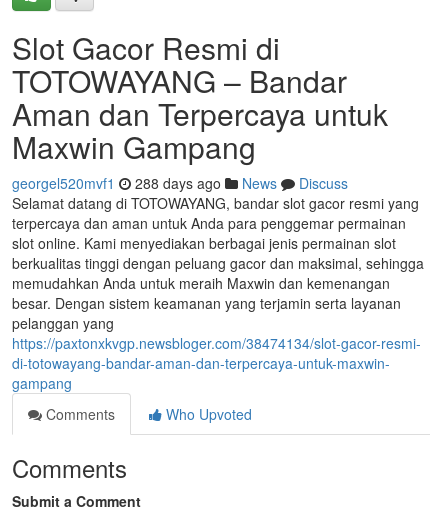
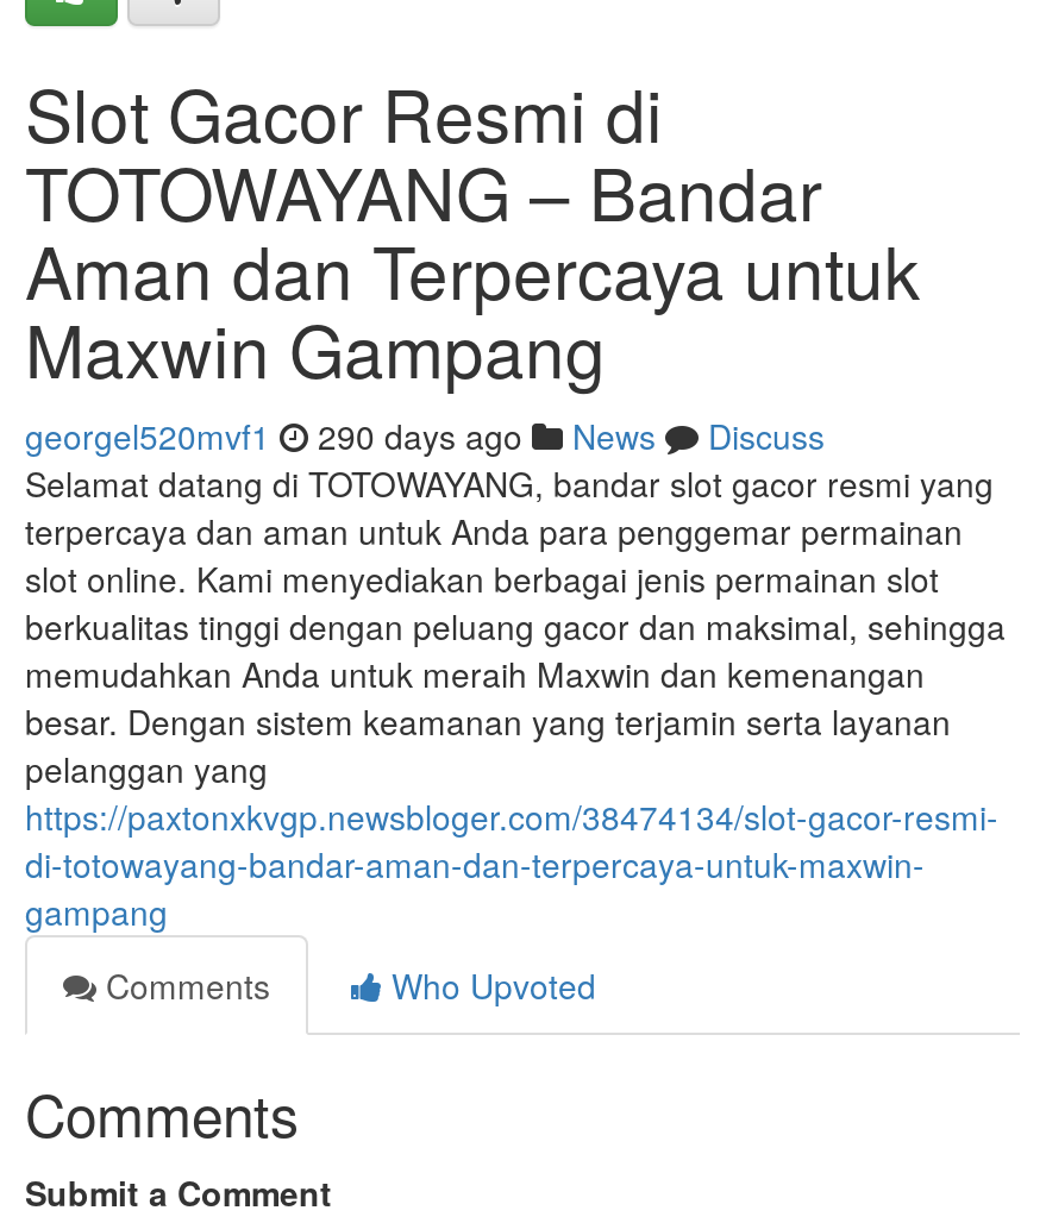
- georgel520mvf1 288 days ago News Discuss
+ georgel520mvf1 290 days ago News Discuss
